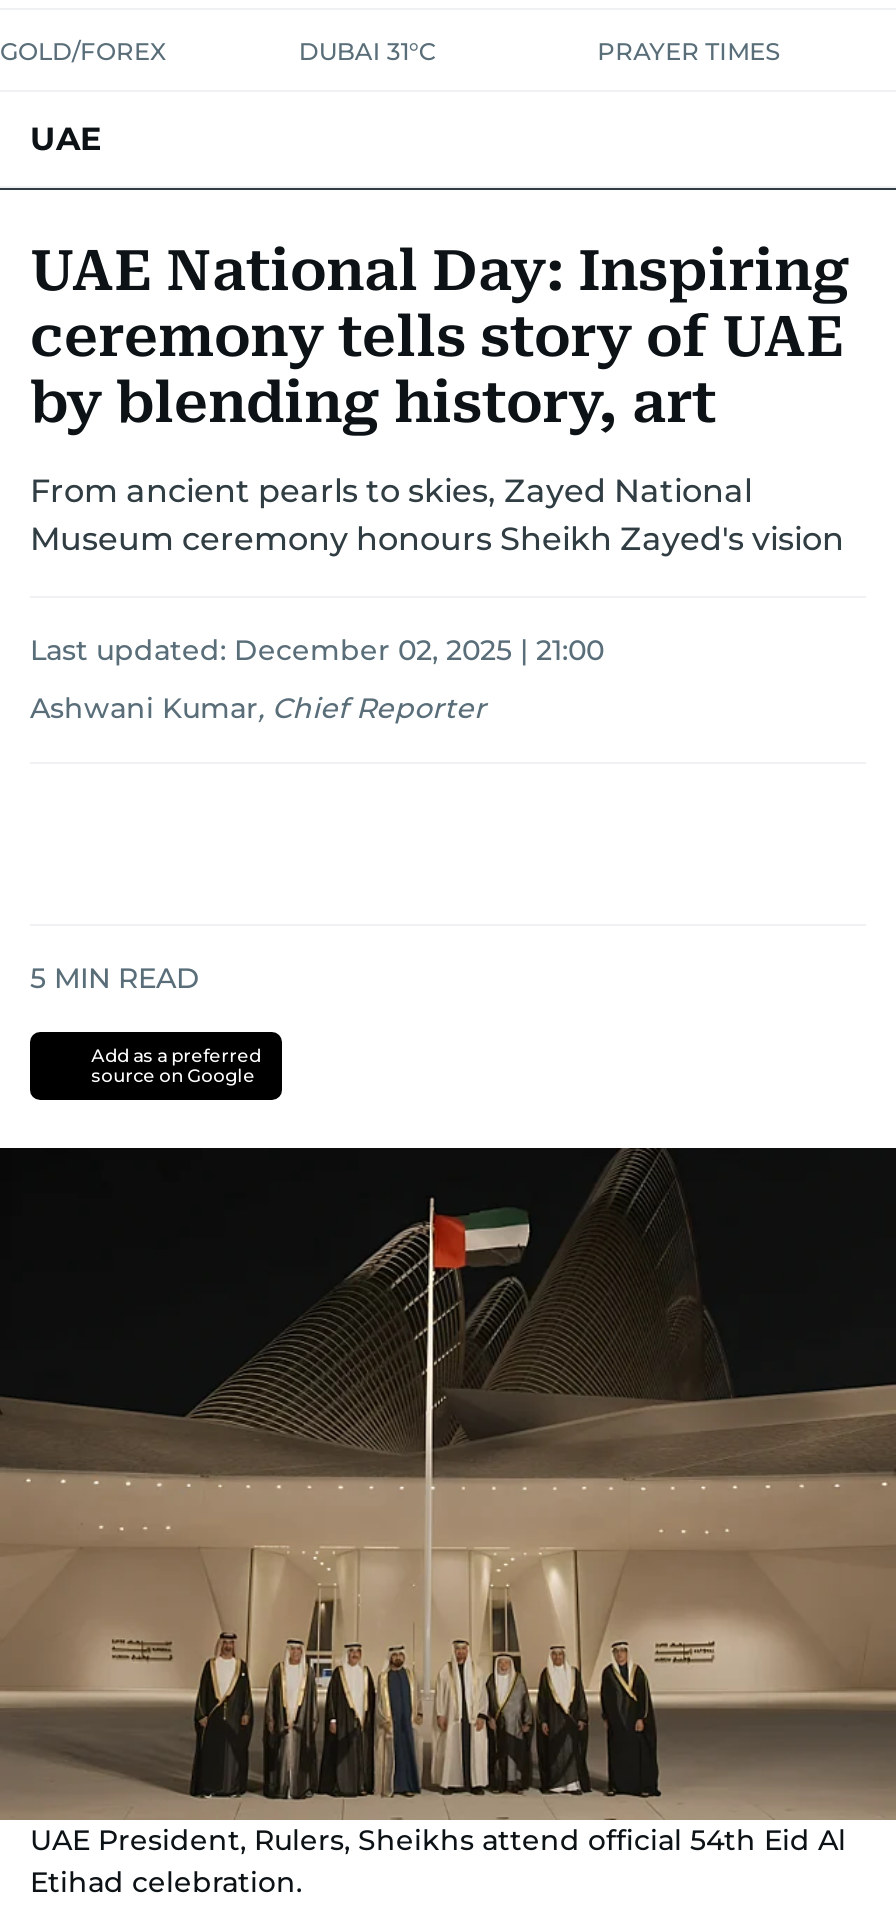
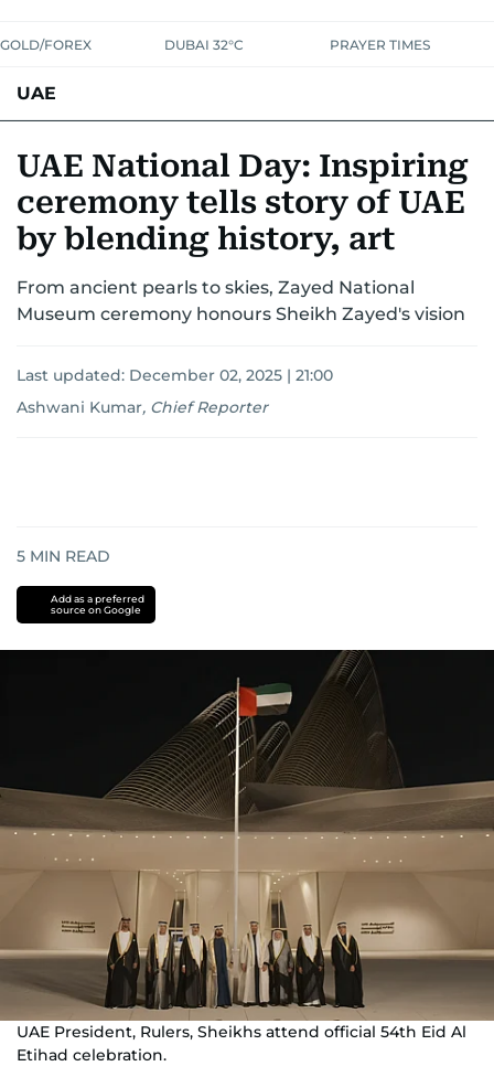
- DUBAI 31°C
+ DUBAI 32°C
